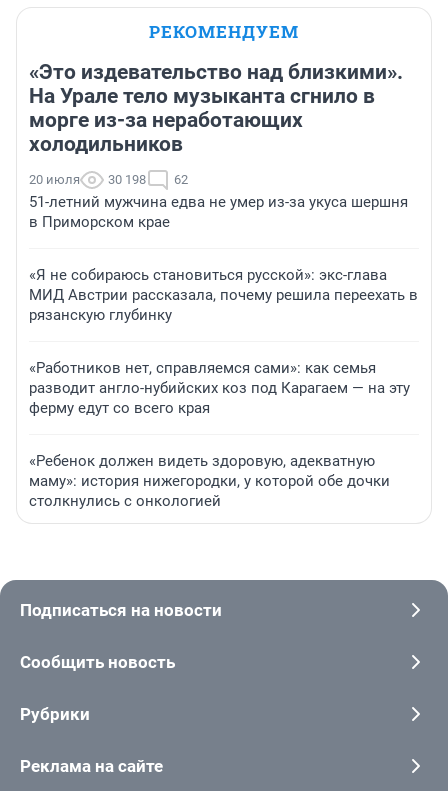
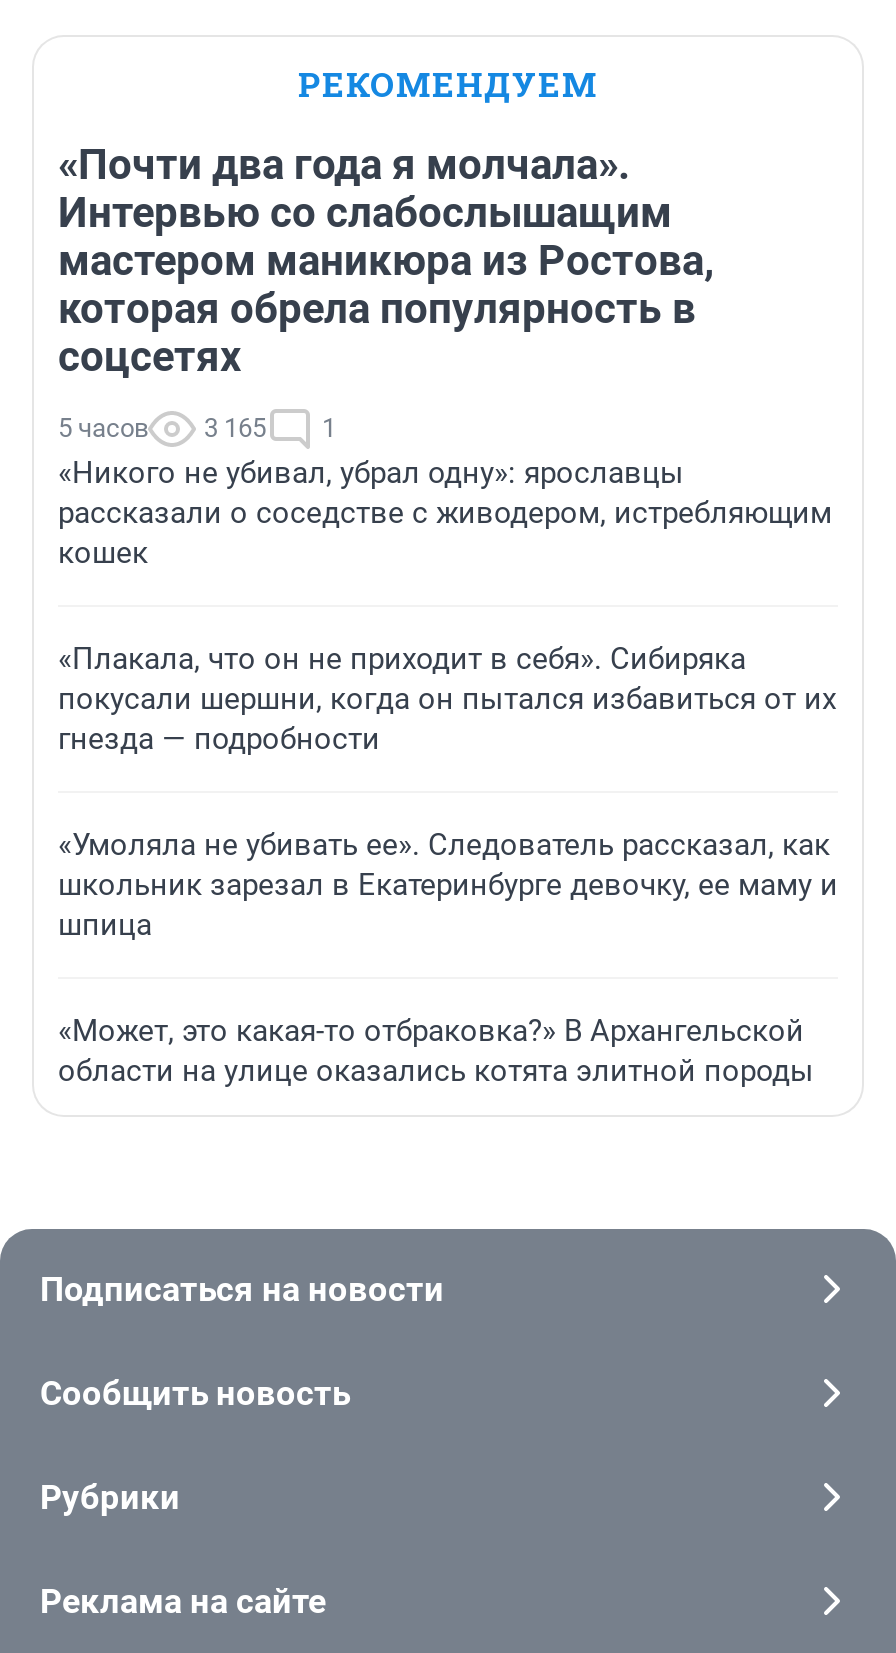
- «Это издевательство над близкими».
- На Урале тело музыканта сгнило в
- морге из-за неработающих
- холодильников
+ «Почти два года я молчала».
+ Интервью со слабослышащим
+ мастером маникюра из Ростова,
+ которая обрела популярность в
+ соцсетях

- 20 июля
- 30 198
- 62
- 51-летний мужчина едва не умер из-за укуса шершня
- в Приморском крае
+ 5 часов
+ 3 165
+ 1
+ «Никого не убивал, убрал одну»: ярославцы
+ рассказали о соседстве с живодером, истребляющим
+ кошек

- «Я не собираюсь становиться русской»: экс-глава
- МИД Австрии рассказала, почему решила переехать в
- рязанскую глубинку
+ «Плакала, что он не приходит в себя». Сибиряка
+ покусали шершни, когда он пытался избавиться от их
+ гнезда — подробности

- «Работников нет, справляемся сами»: как семья
- разводит англо-нубийских коз под Карагаем — на эту
- ферму едут со всего края
+ «Умоляла не убивать ее». Следователь рассказал, как
+ школьник зарезал в Екатеринбурге девочку, ее маму и
+ шпица

- «Ребенок должен видеть здоровую, адекватную
- маму»: история нижегородки, у которой обе дочки
- столкнулись с онкологией
+ «Может, это какая-то отбраковка?» В Архангельской
+ области на улице оказались котята элитной породы
